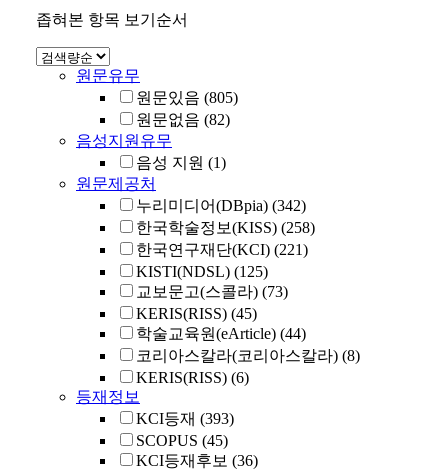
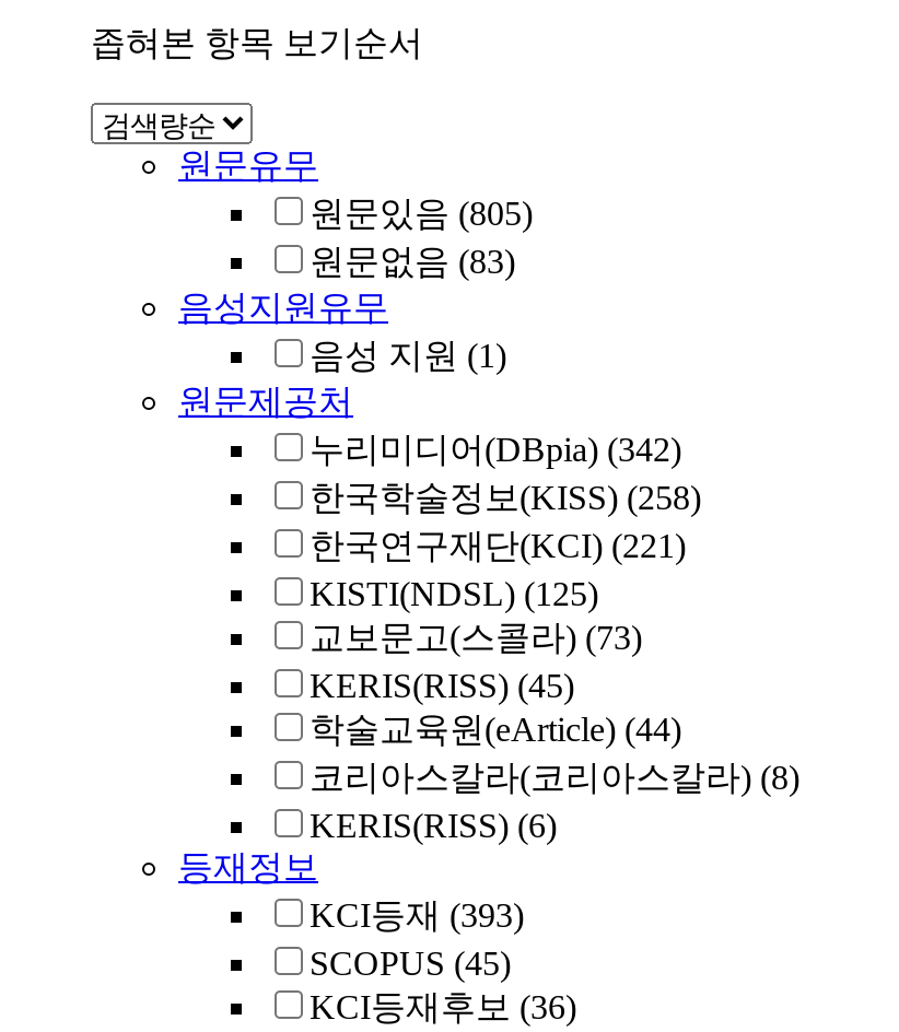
- 원문없음 (82)
+ 원문없음 (83)
